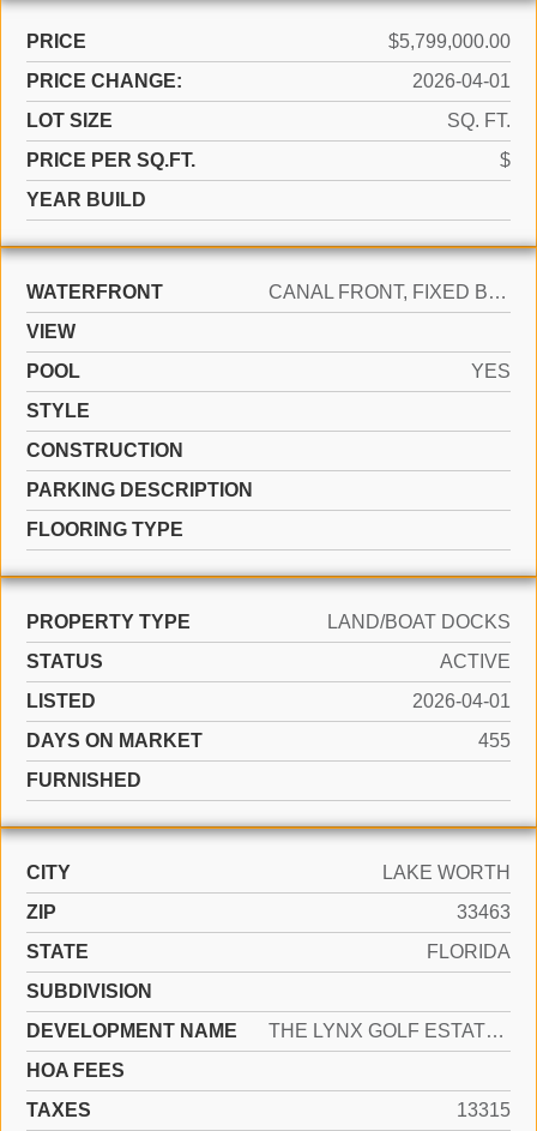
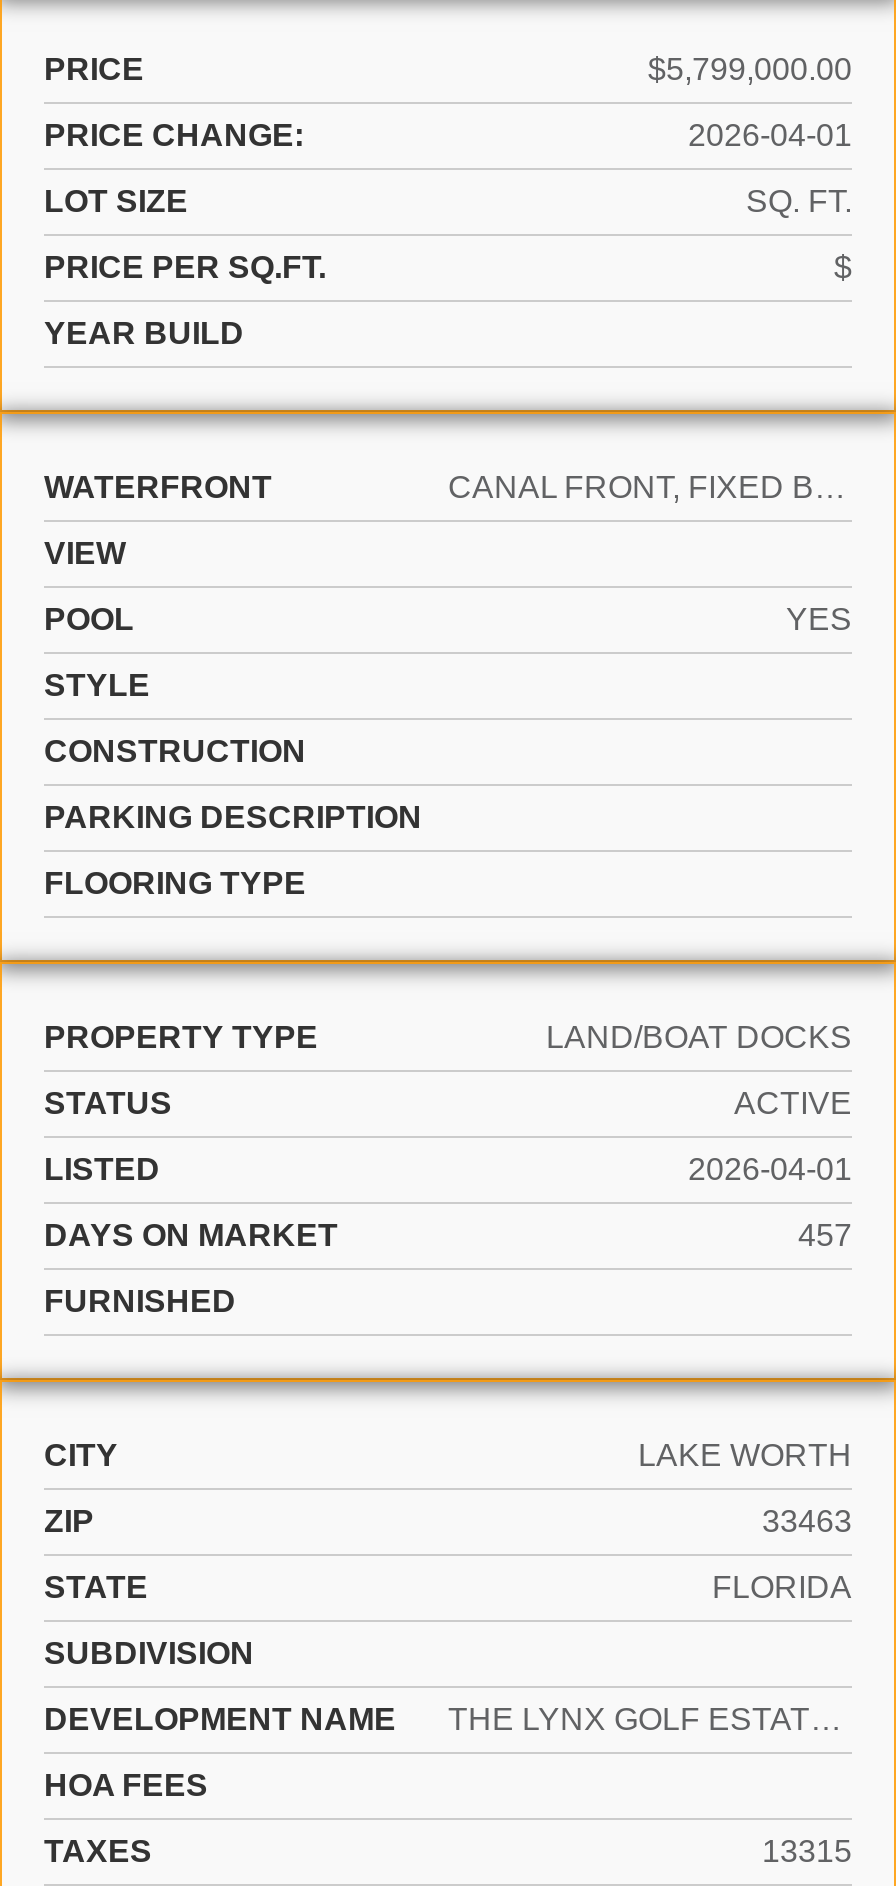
- 455
+ 457
